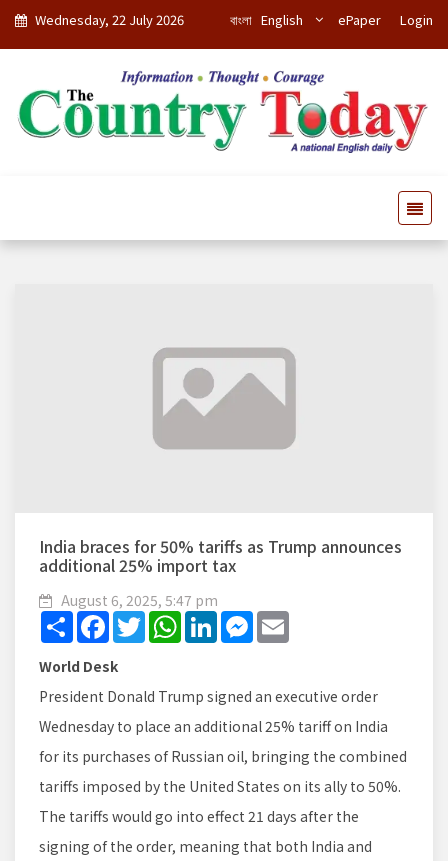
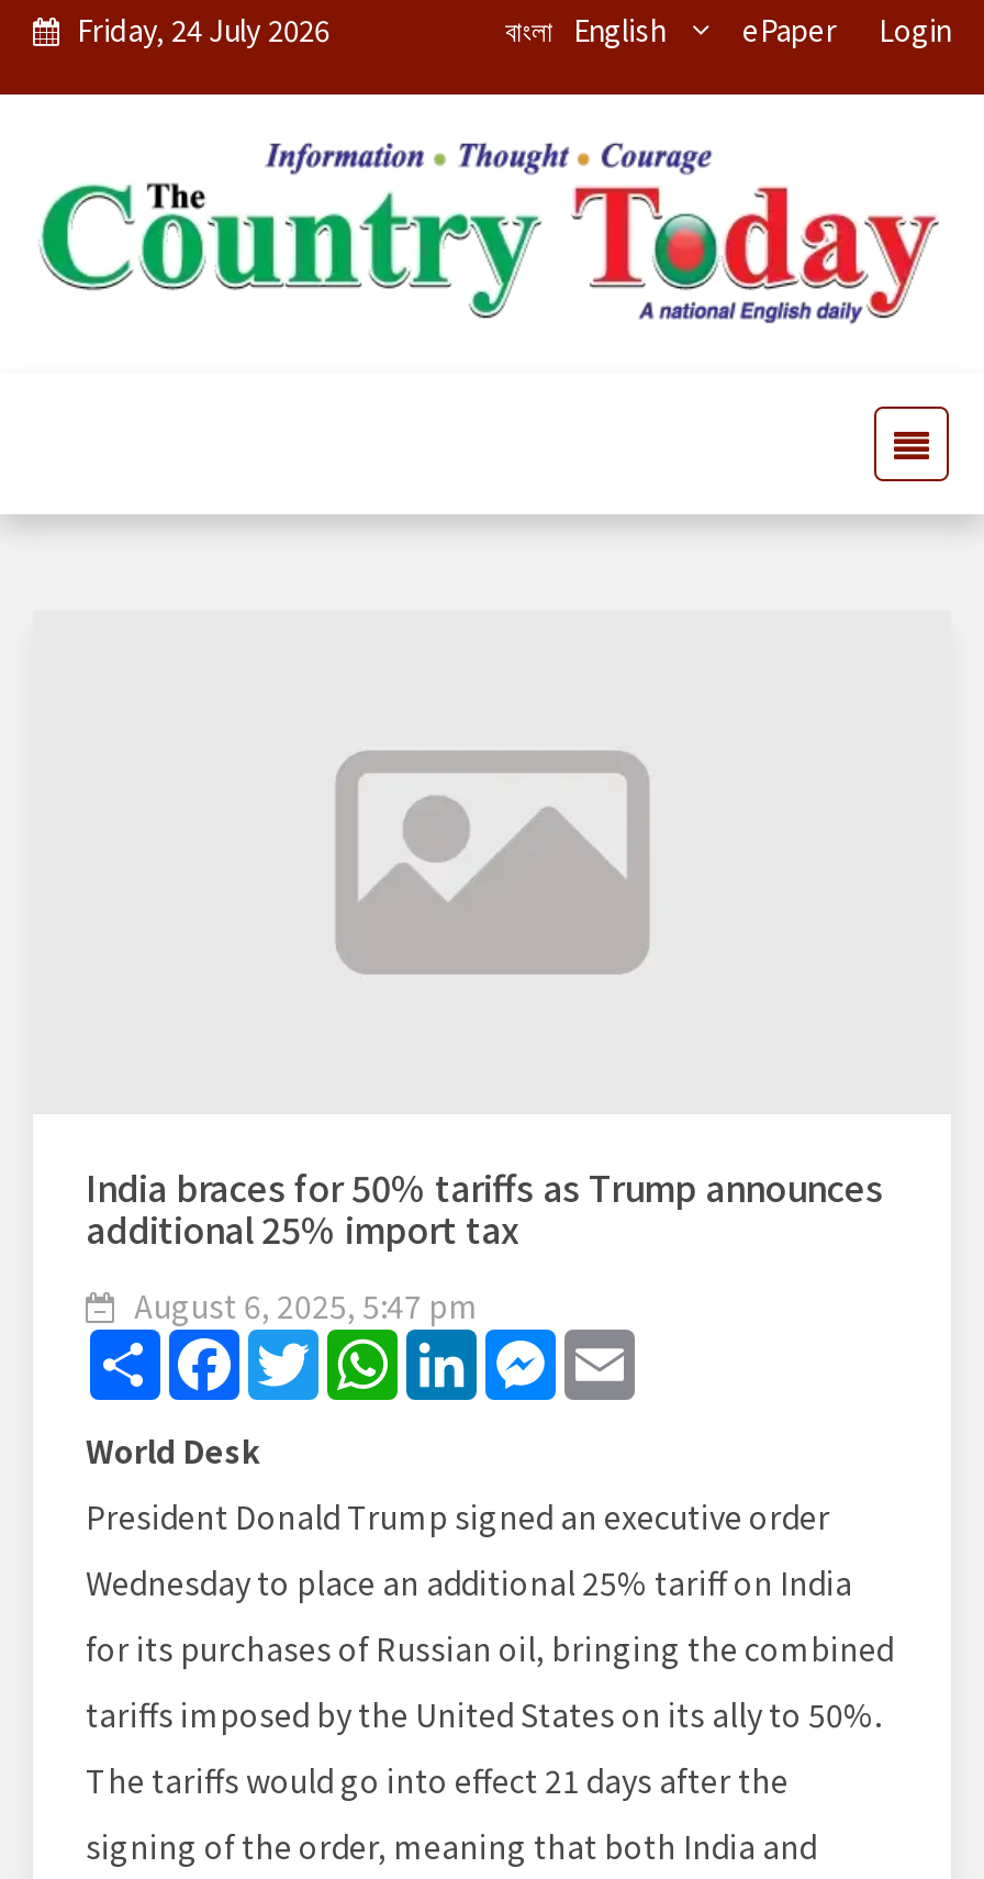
- Wednesday, 22 July 2026
+ Friday, 24 July 2026
